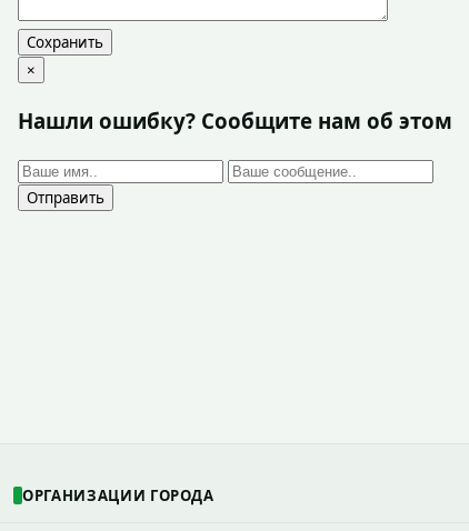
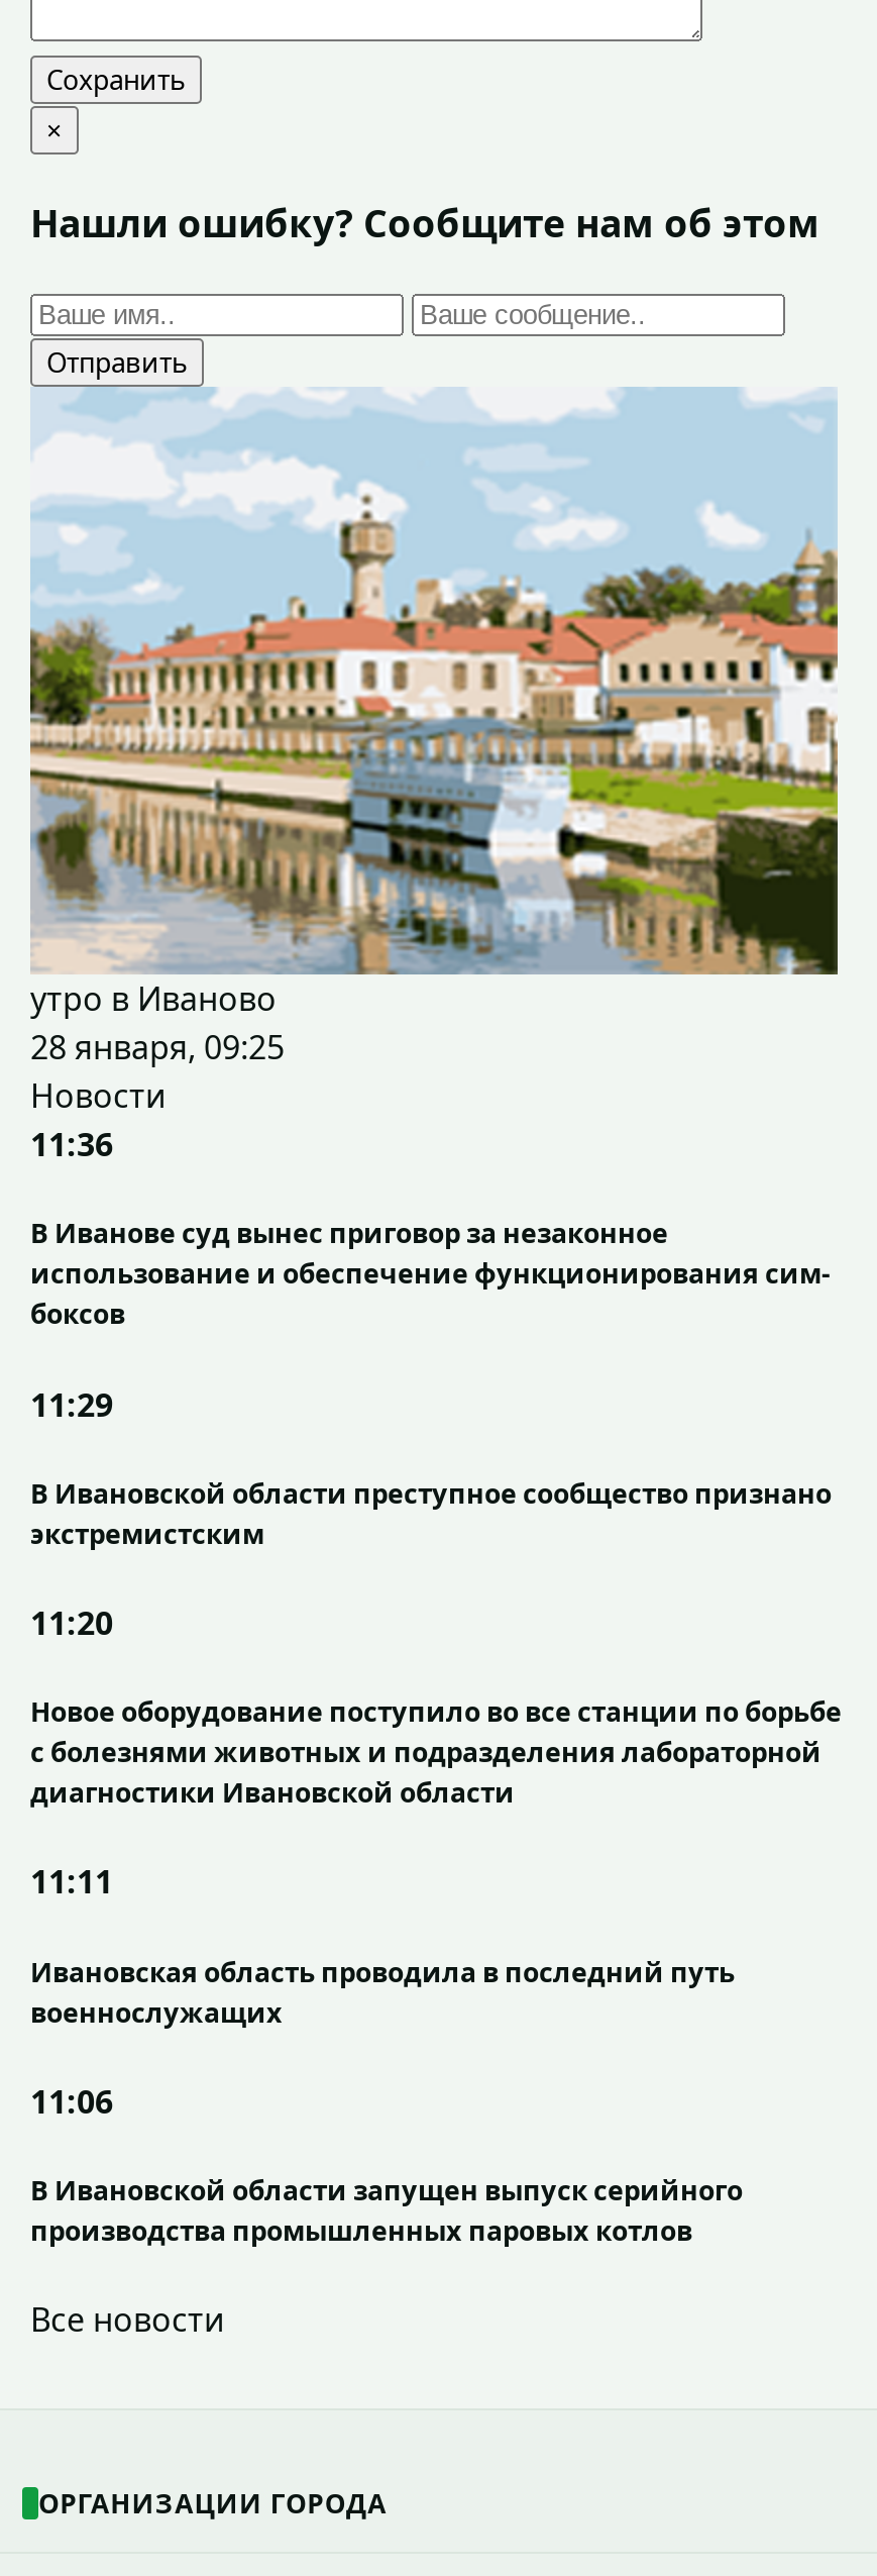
+ [image]
+ утро в Иваново
+ 28 января, 09:25
+ Новости
+ 11:36
+ В Иванове суд вынес приговор за незаконное
+ использование и обеспечение функционирования сим-
+ боксов
+ 11:29
+ В Ивановской области преступное сообщество признано
+ экстремистским
+ 11:20
+ Новое оборудование поступило во все станции по борьбе
+ с болезнями животных и подразделения лабораторной
+ диагностики Ивановской области
+ 11:11
+ Ивановская область проводила в последний путь
+ военнослужащих
+ 11:06
+ В Ивановской области запущен выпуск серийного
+ производства промышленных паровых котлов
+ Все новости
